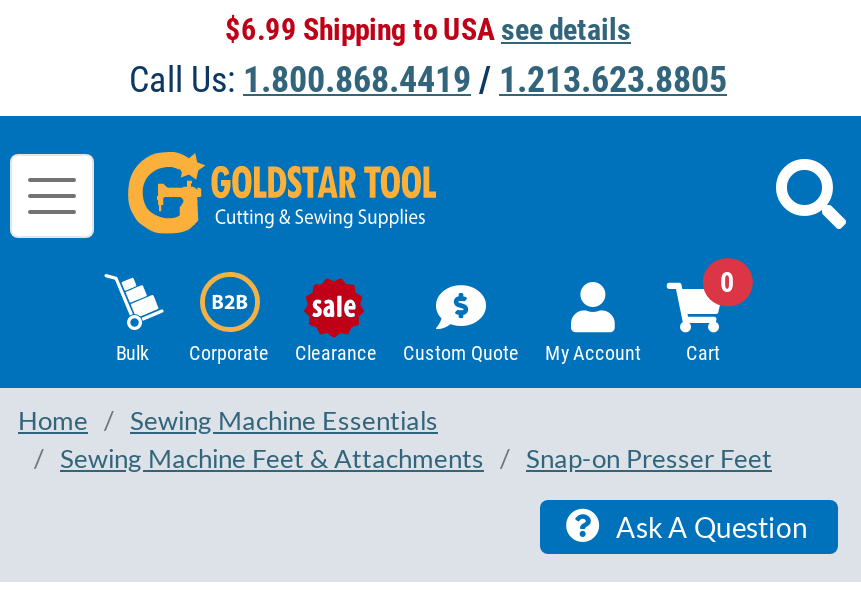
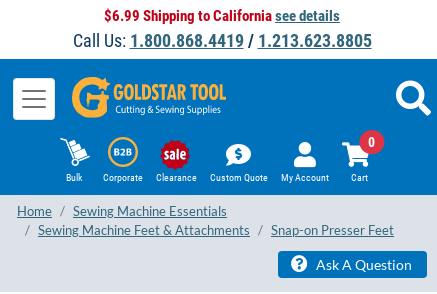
- $6.99 Shipping to USA see details
+ $6.99 Shipping to California see details
